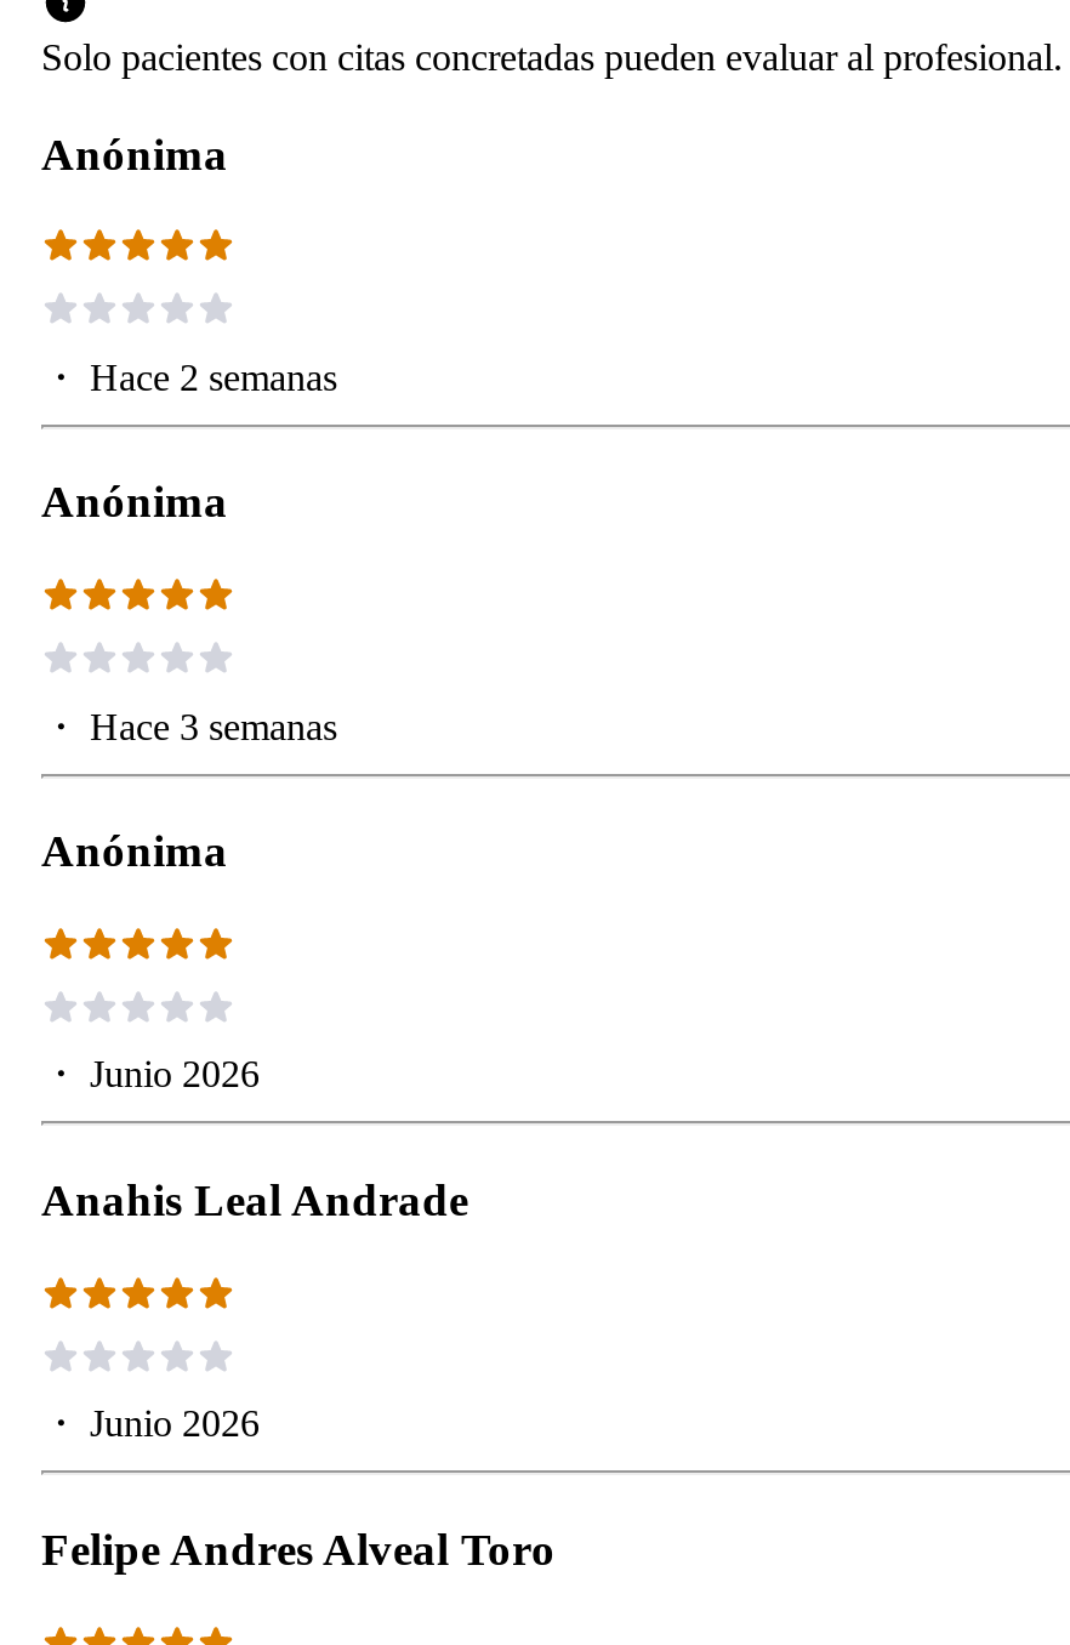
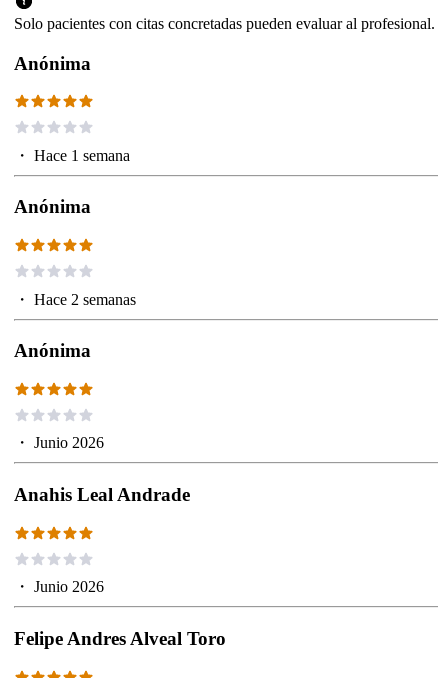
- ・Hace 2 semanas
+ ・Hace 1 semana

- ・Hace 3 semanas
+ ・Hace 2 semanas
